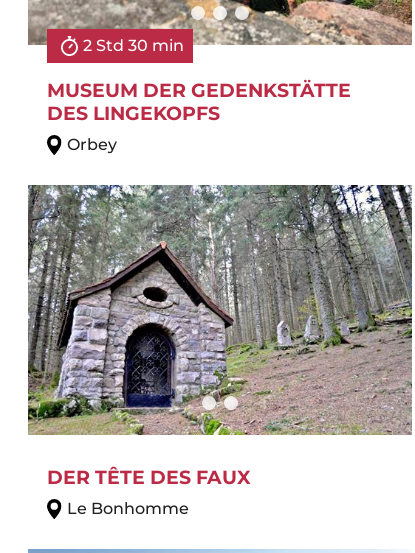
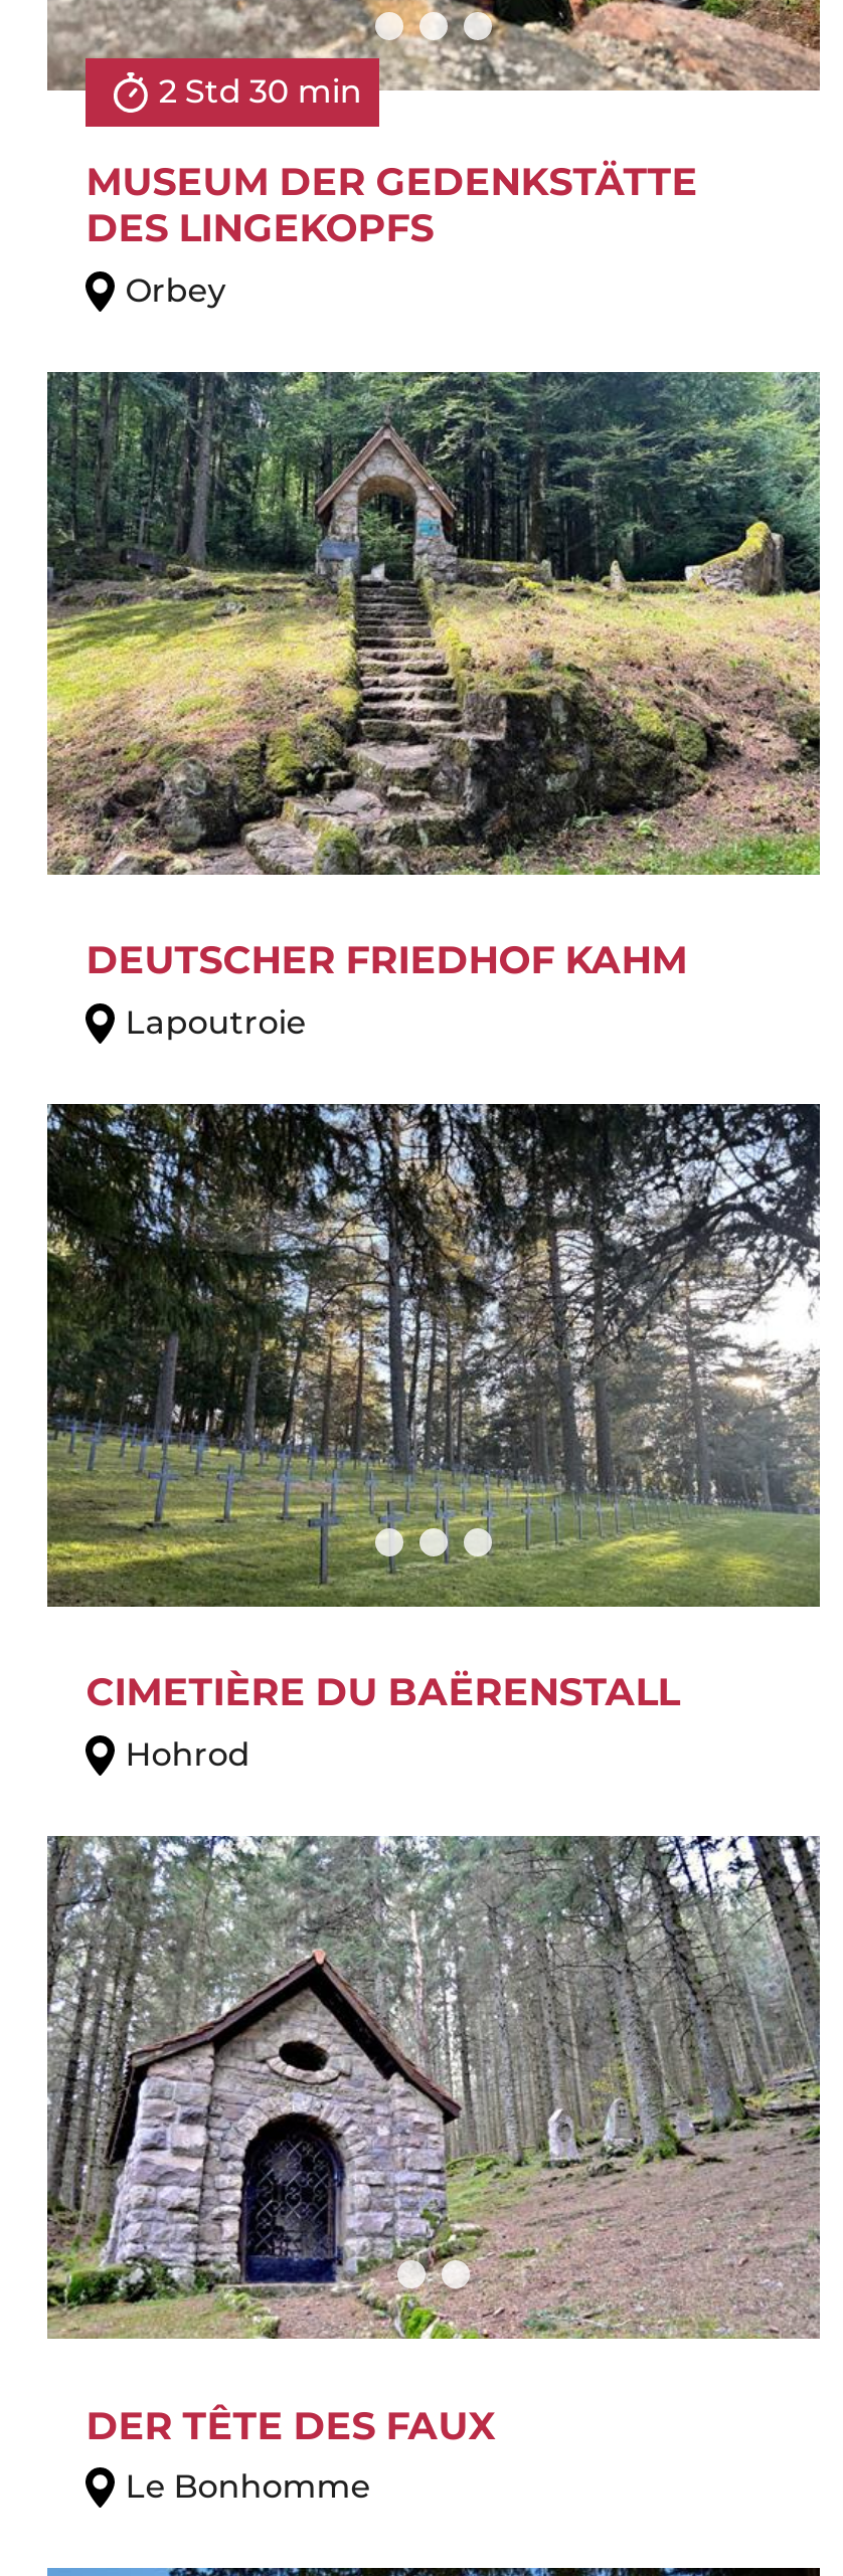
+ [image]
+ CIMETIÈRE DU BAËRENSTALL
+ Hohrod

+ [image]
+ DEUTSCHER FRIEDHOF KAHM
+ Lapoutroie
